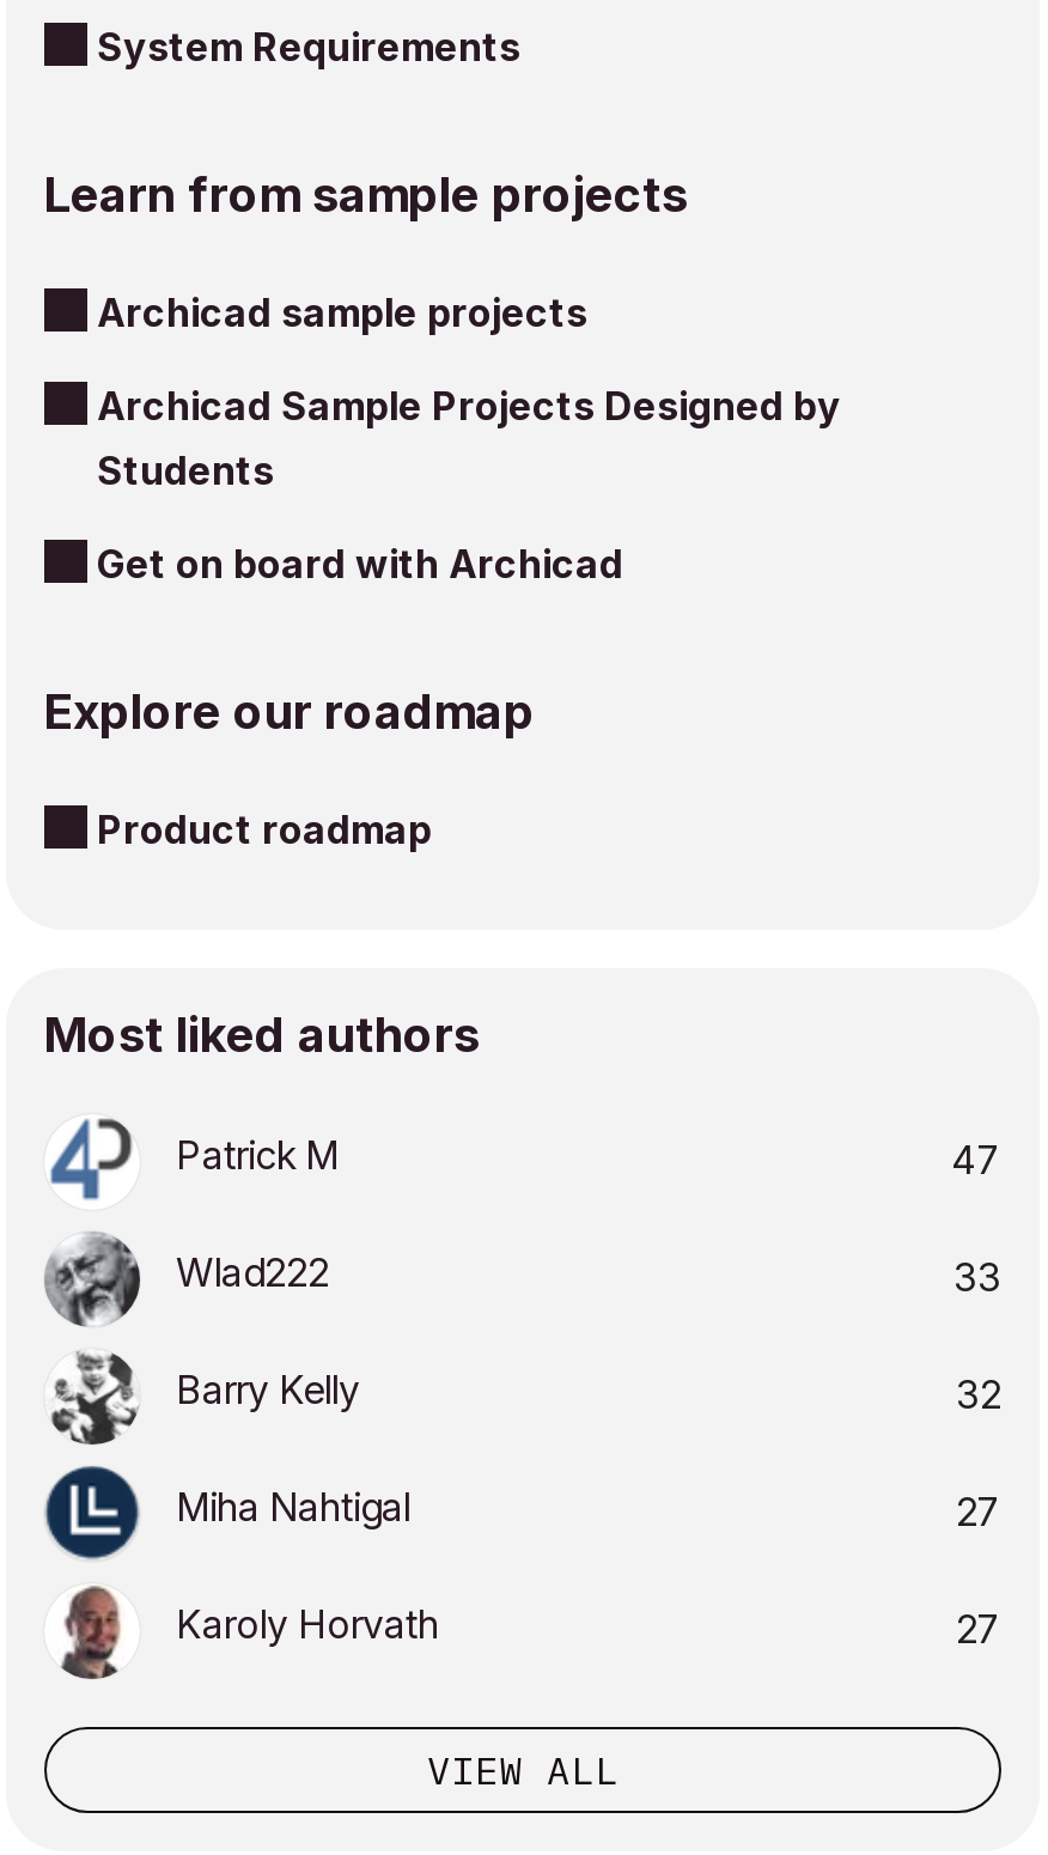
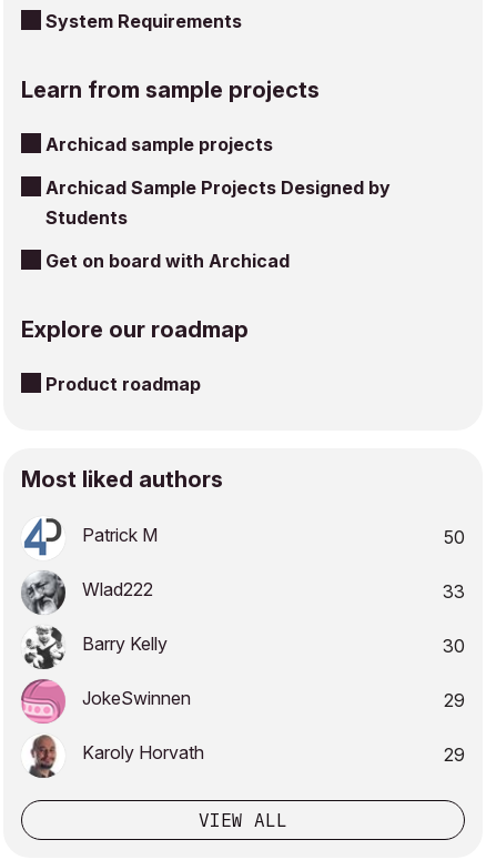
- 47
+ 50

- 32
+ 30

- [image]
- Miha Nahtigal
- 27
+ [image]
+ JokeSwinnen
+ 29

- 27
+ 29
